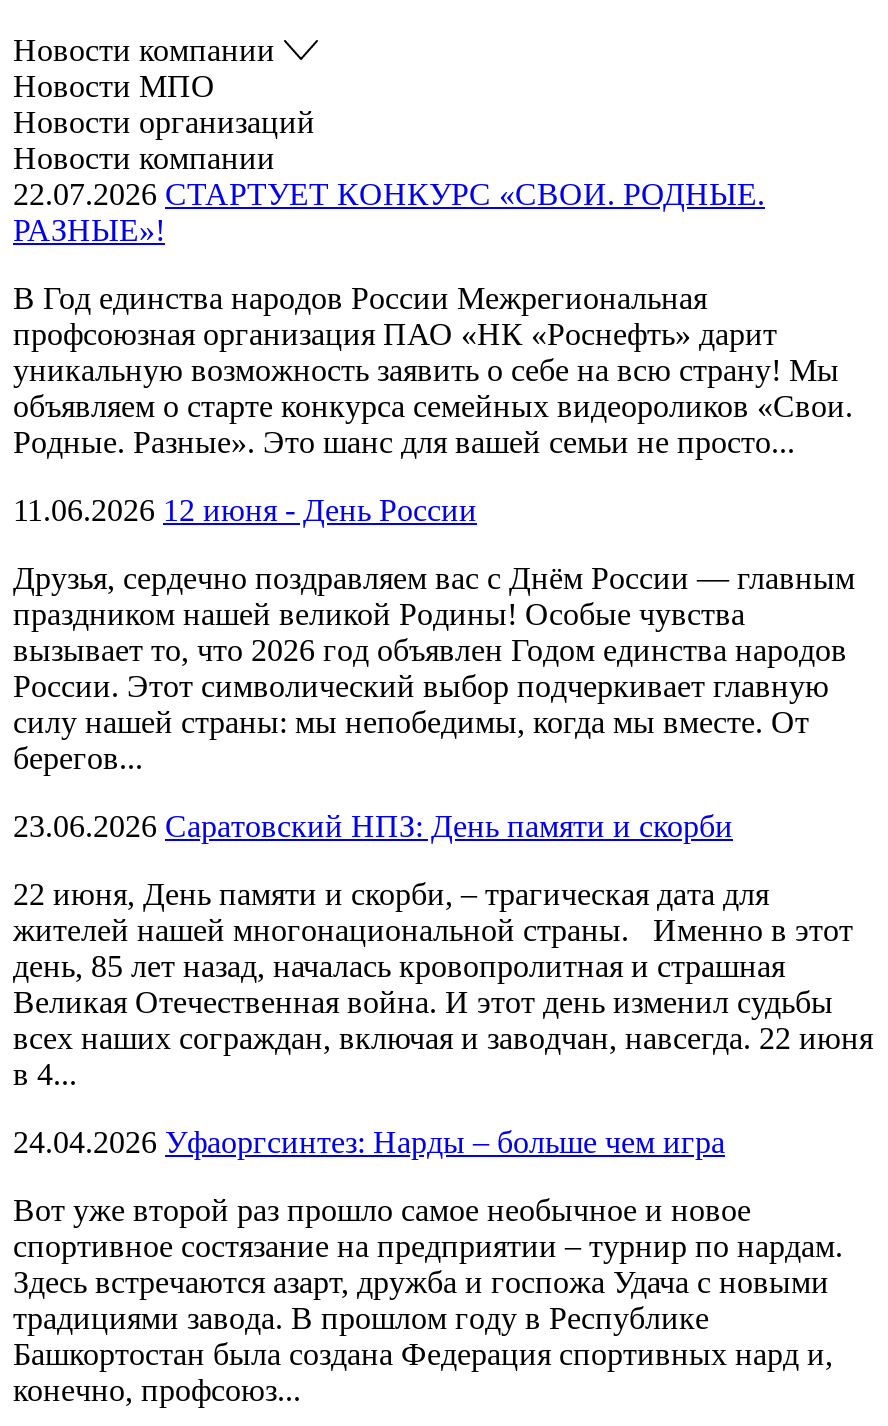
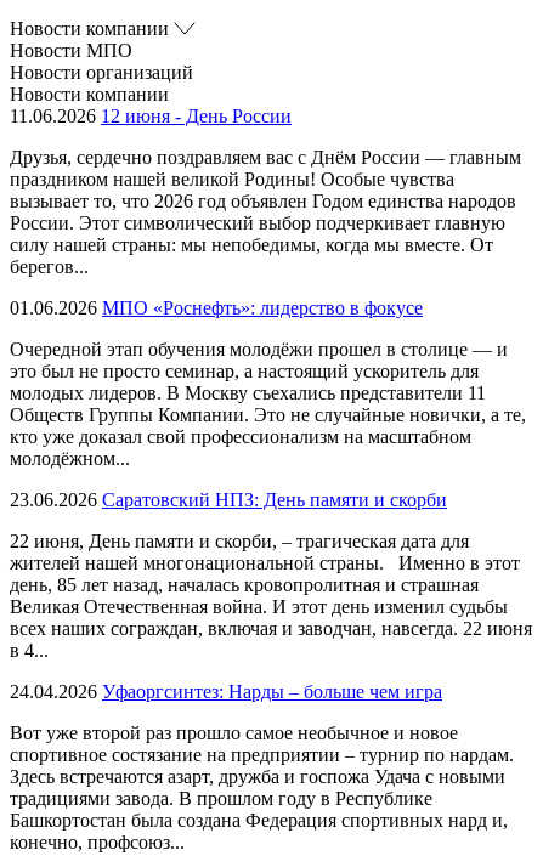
- 22.07.2026 СТАРТУЕТ КОНКУРС «СВОИ. РОДНЫЕ.
- РАЗНЫЕ»!
- В Год единства народов России Межрегиональная
- профсоюзная организация ПАО «НК «Роснефть» дарит
- уникальную возможность заявить о себе на всю страну! Мы
- объявляем о старте конкурса семейных видеороликов «Свои.
- Родные. Разные». Это шанс для вашей семьи не просто...

moved up: 11.06.2026 12 июня - День России | Друзья, сердечно поздравляем вас с Днём России — главным | праздником нашей великой Родины! Особые чувства | вызывает то, что 2026 год объявлен Годом единства народов | России. Этот символический выбор подчеркивает главную | силу нашей страны: мы непобедимы, когда мы вместе. От | берегов...

+ 01.06.2026 МПО «Роснефть»: лидерство в фокусе
+ Очередной этап обучения молодёжи прошел в столице — и
+ это был не просто семинар, а настоящий ускоритель для
+ молодых лидеров. В Москву съехались представители 11
+ Обществ Группы Компании. Это не случайные новички, а те,
+ кто уже доказал свой профессионализм на масштабном
+ молодёжном...
